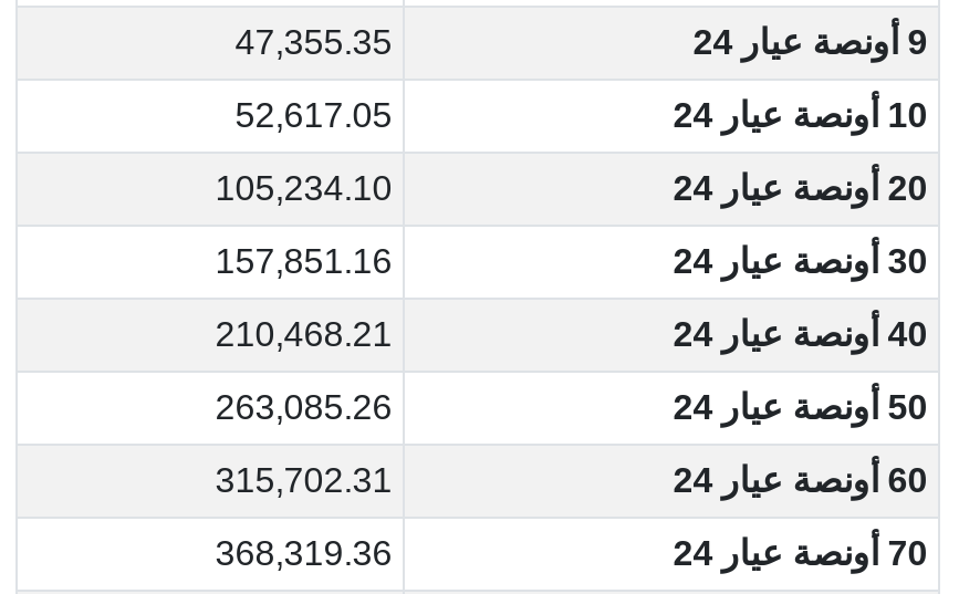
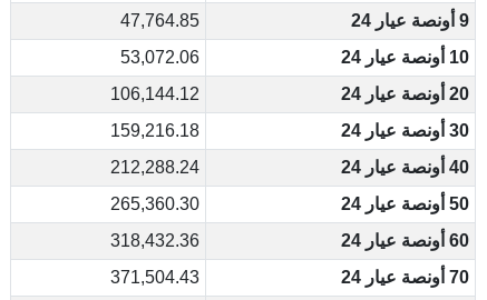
- 47,355.35
+ 47,764.85

- 52,617.05
+ 53,072.06

- 105,234.10
+ 106,144.12

- 157,851.16
+ 159,216.18

- 210,468.21
+ 212,288.24

- 263,085.26
+ 265,360.30

- 315,702.31
+ 318,432.36

- 368,319.36
+ 371,504.43
